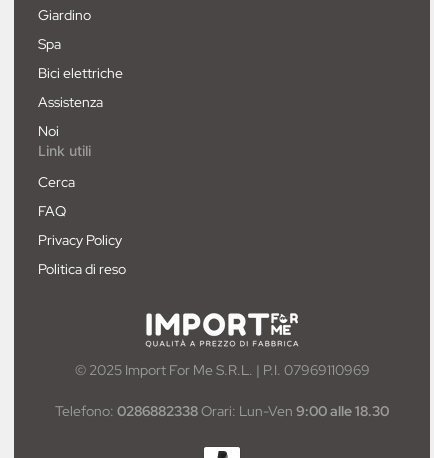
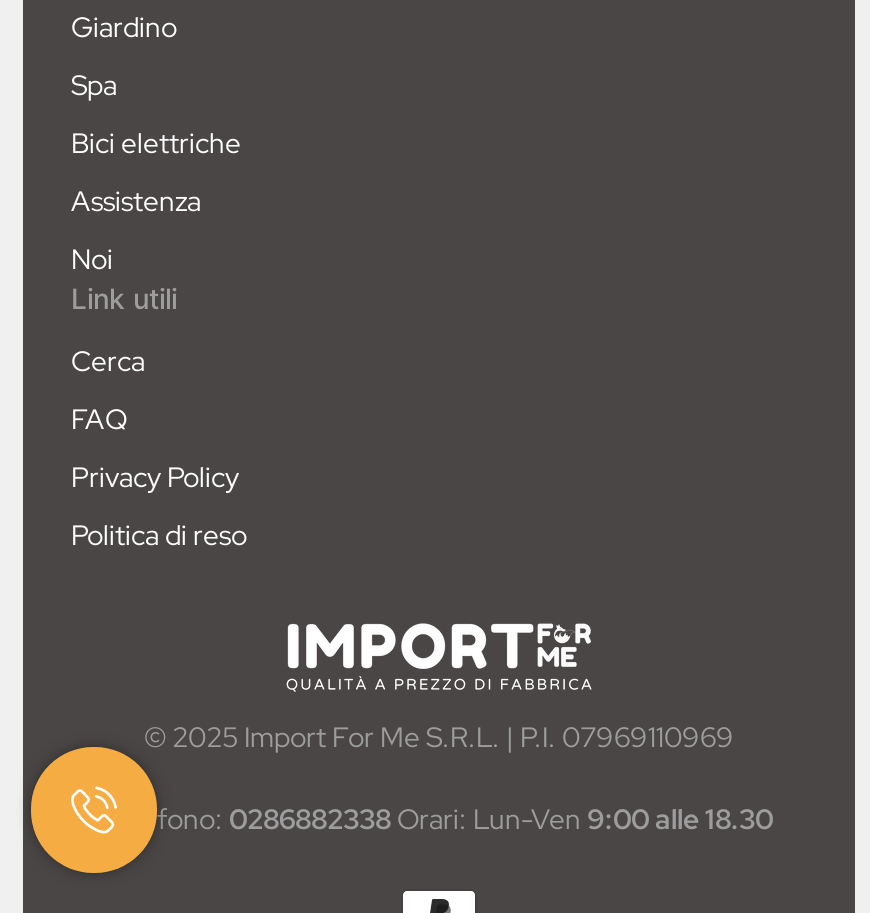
+ [image]
